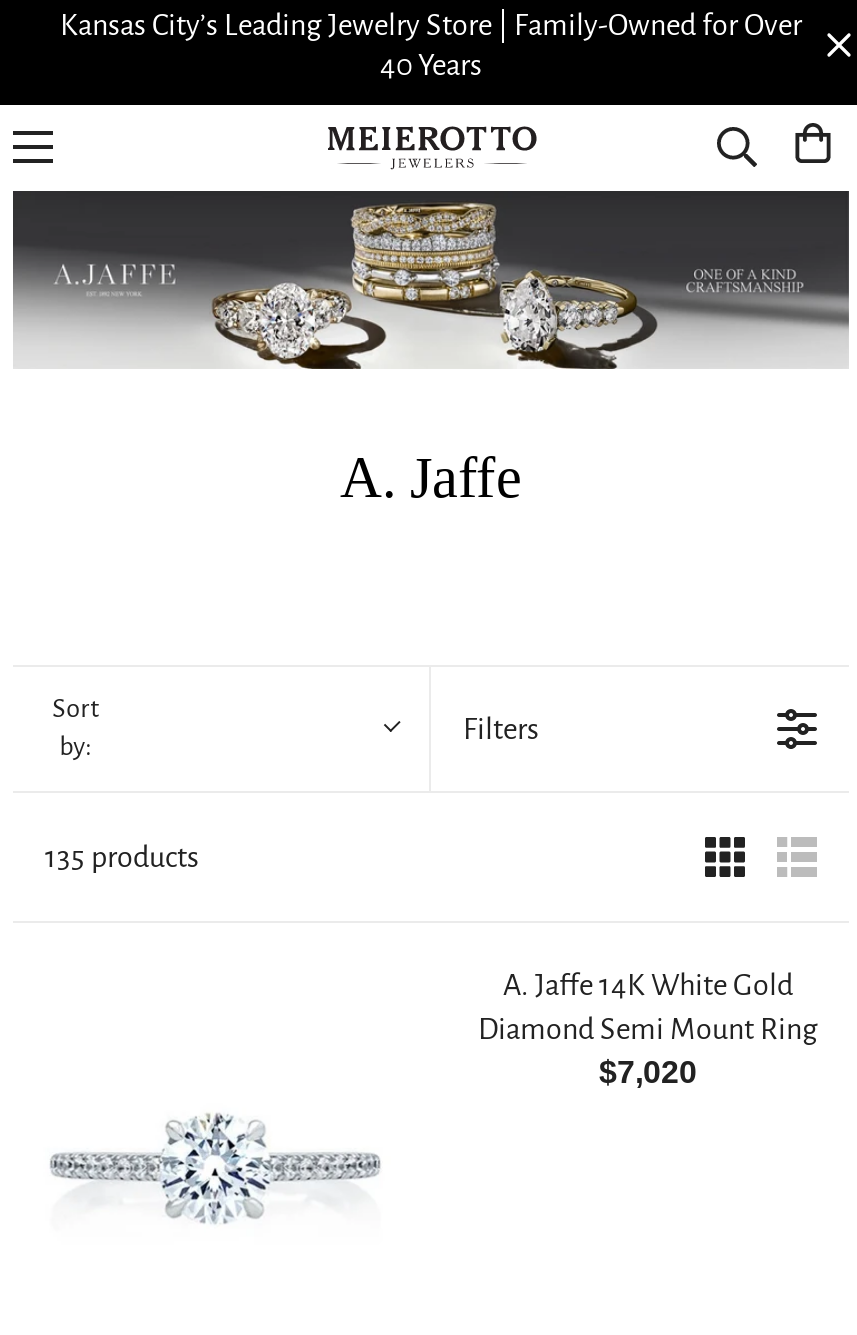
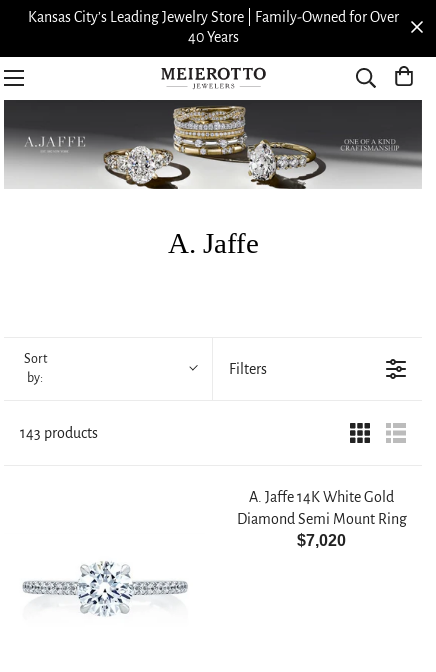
- 135 products
+ 143 products
